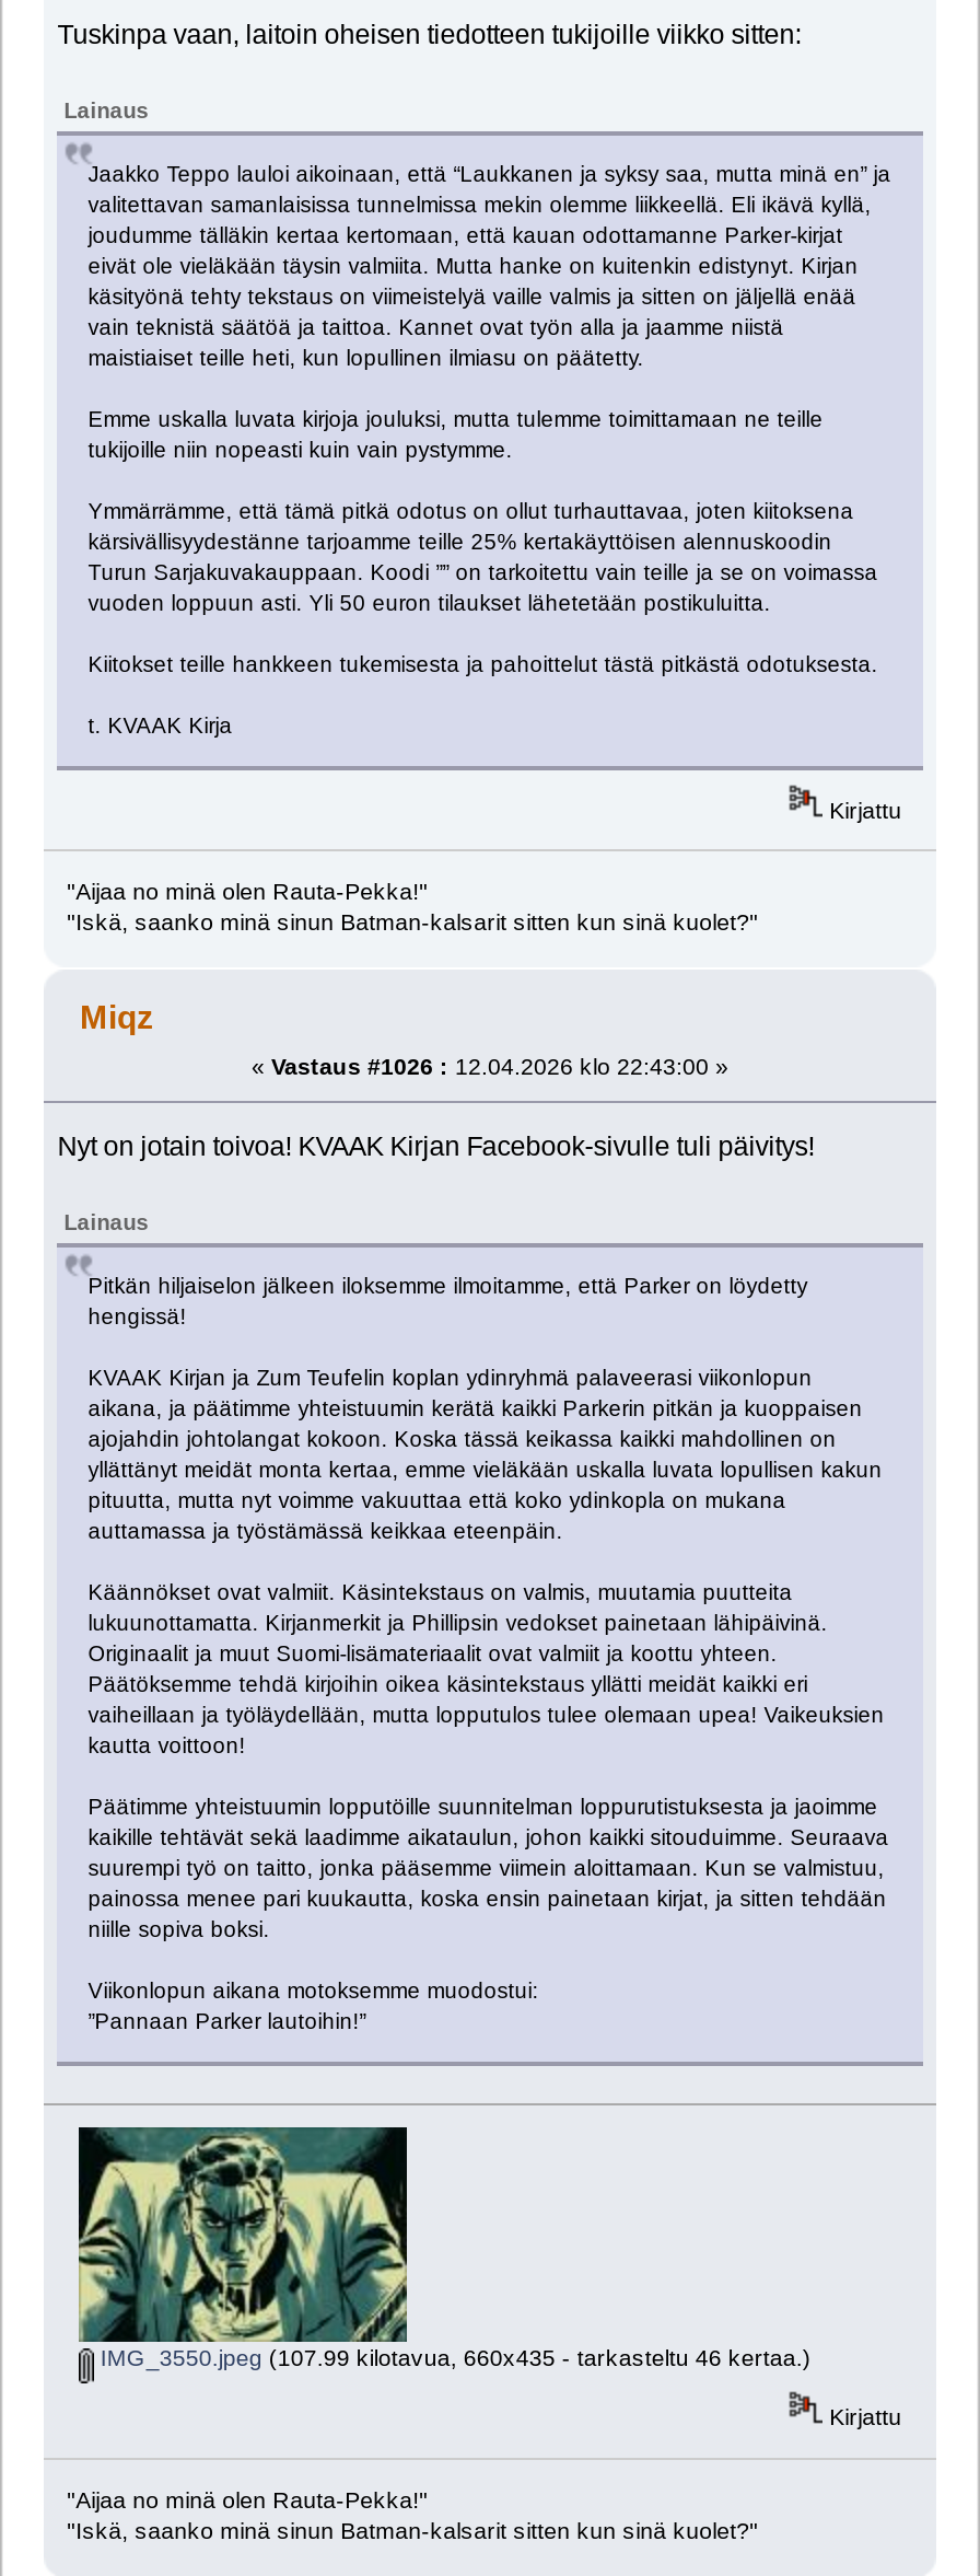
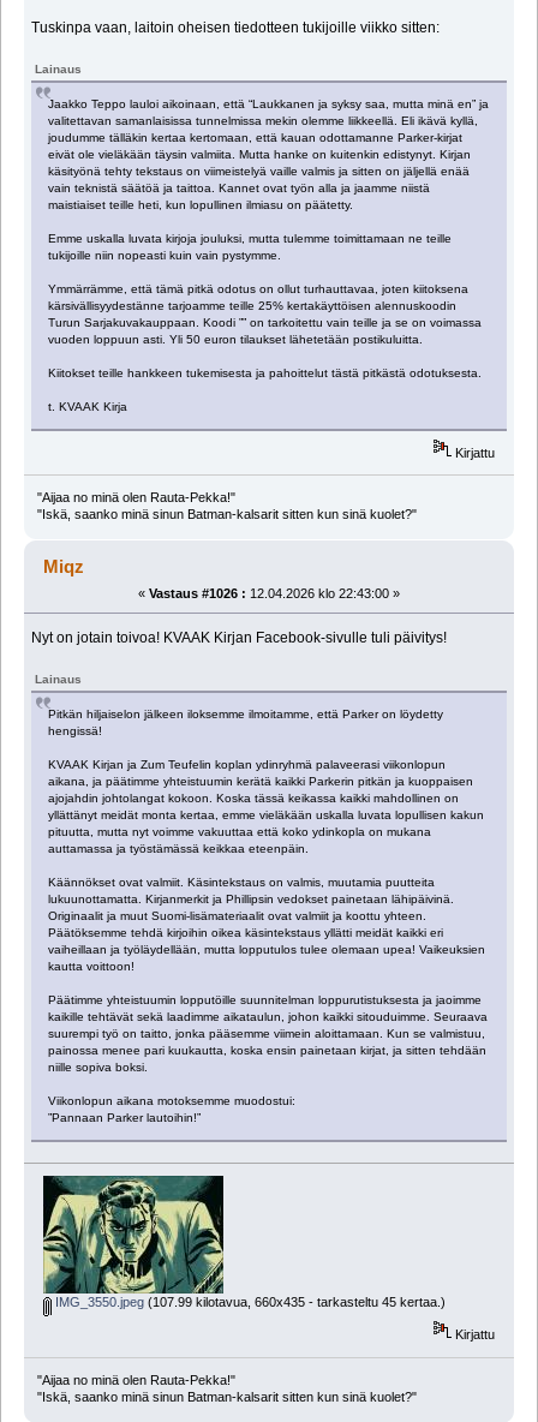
- IMG_3550.jpeg (107.99 kilotavua, 660x435 - tarkasteltu 46 kertaa.)
+ IMG_3550.jpeg (107.99 kilotavua, 660x435 - tarkasteltu 45 kertaa.)
